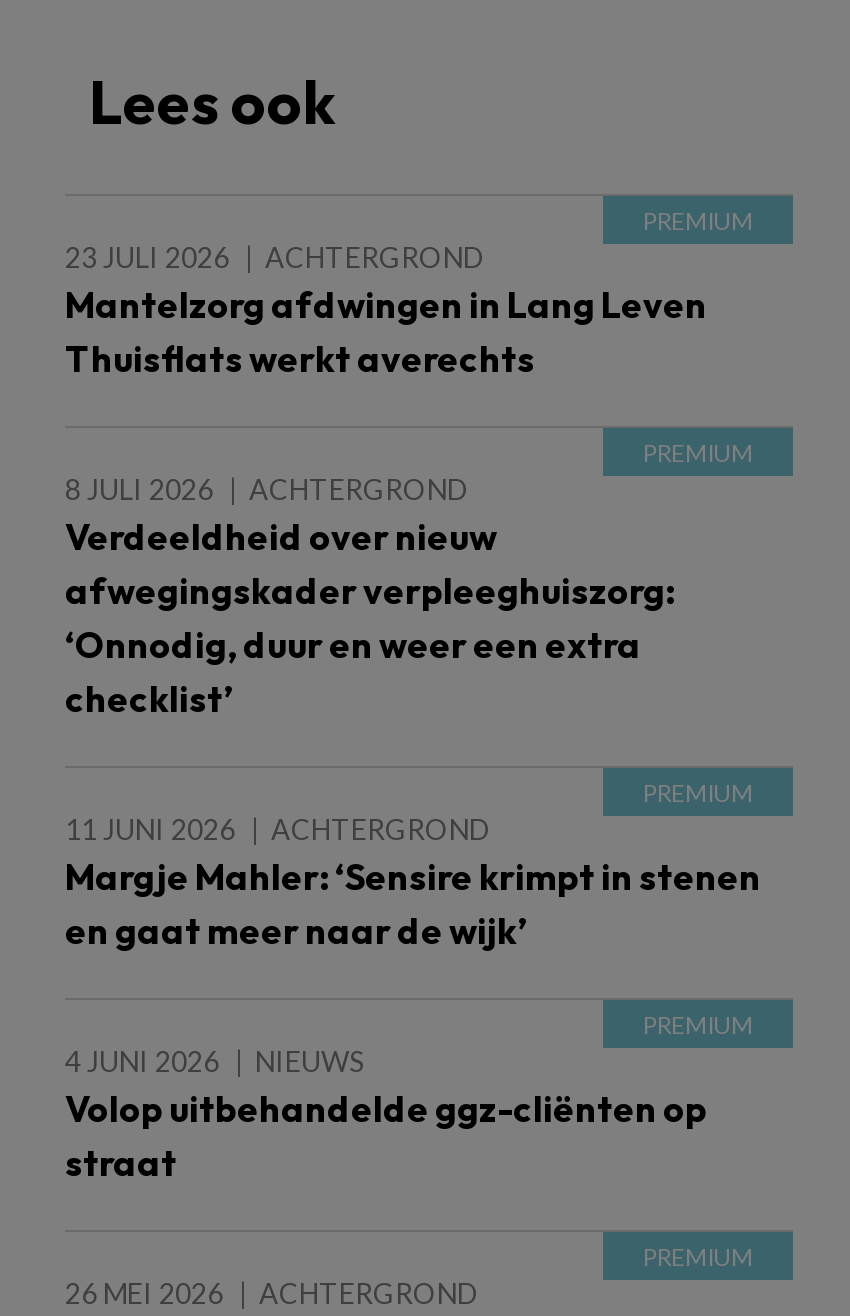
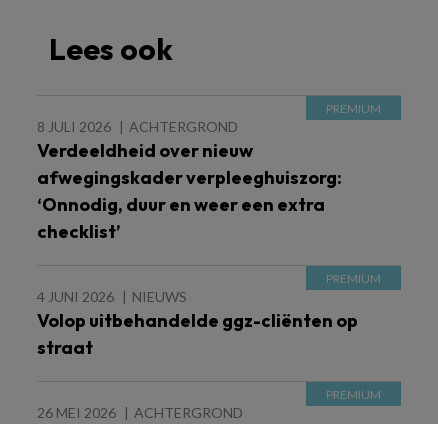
- 23 JULI 2026
- ACHTERGROND
- Mantelzorg afdwingen in Lang Leven
- Thuisflats werkt averechts

- 11 JUNI 2026
- ACHTERGROND
- Margje Mahler: ‘Sensire krimpt in stenen
- en gaat meer naar de wijk’
